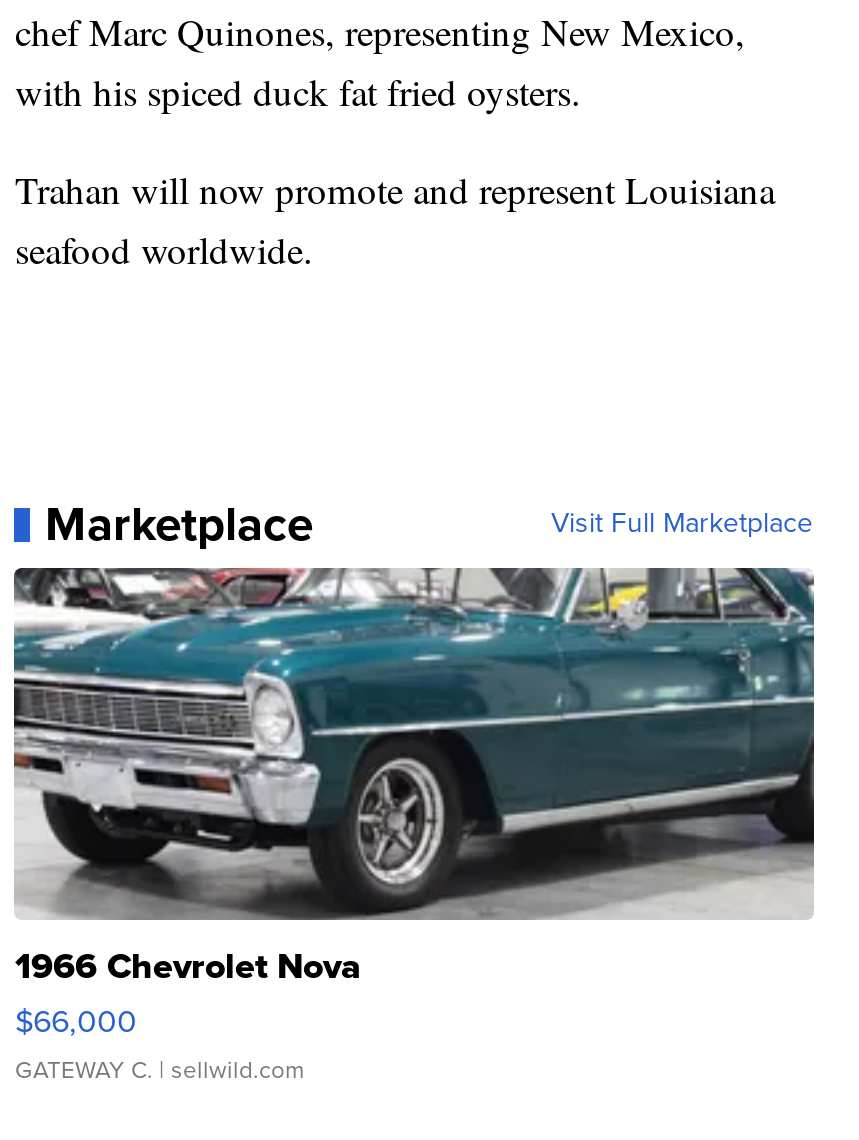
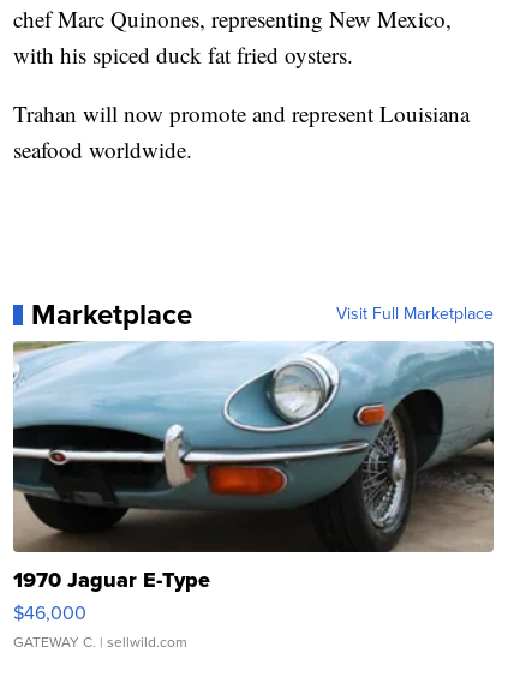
- [image]
- 1966 Chevrolet Nova
- $66,000
+ [image]
+ 1970 Jaguar E-Type
+ $46,000
